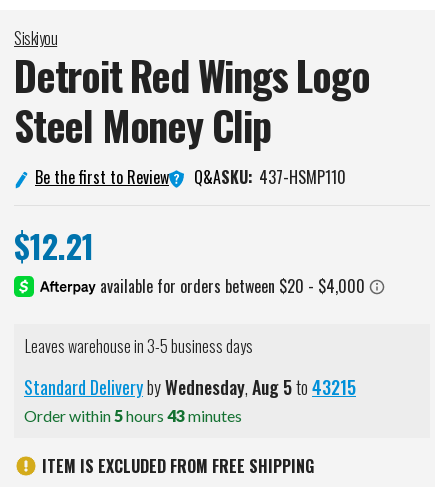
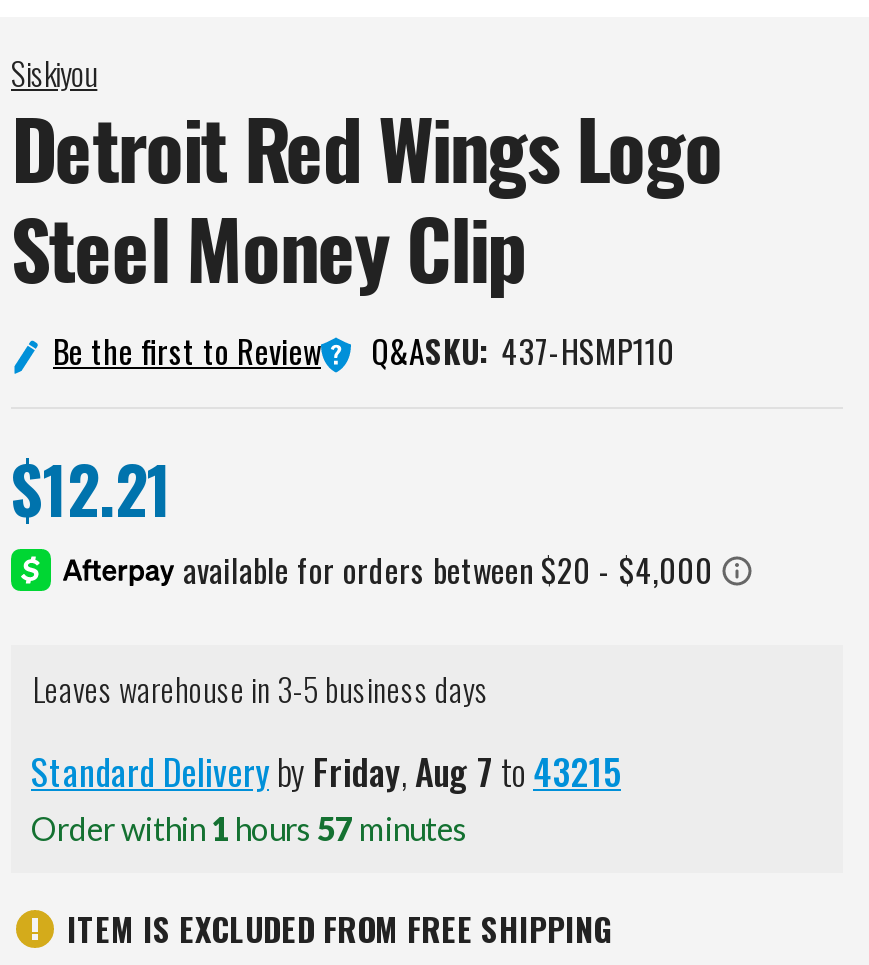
- Standard Delivery by Wednesday, Aug 5 to 43215
+ Standard Delivery by Friday, Aug 7 to 43215

- Order within 5 hours 43 minutes
+ Order within 1 hours 57 minutes
